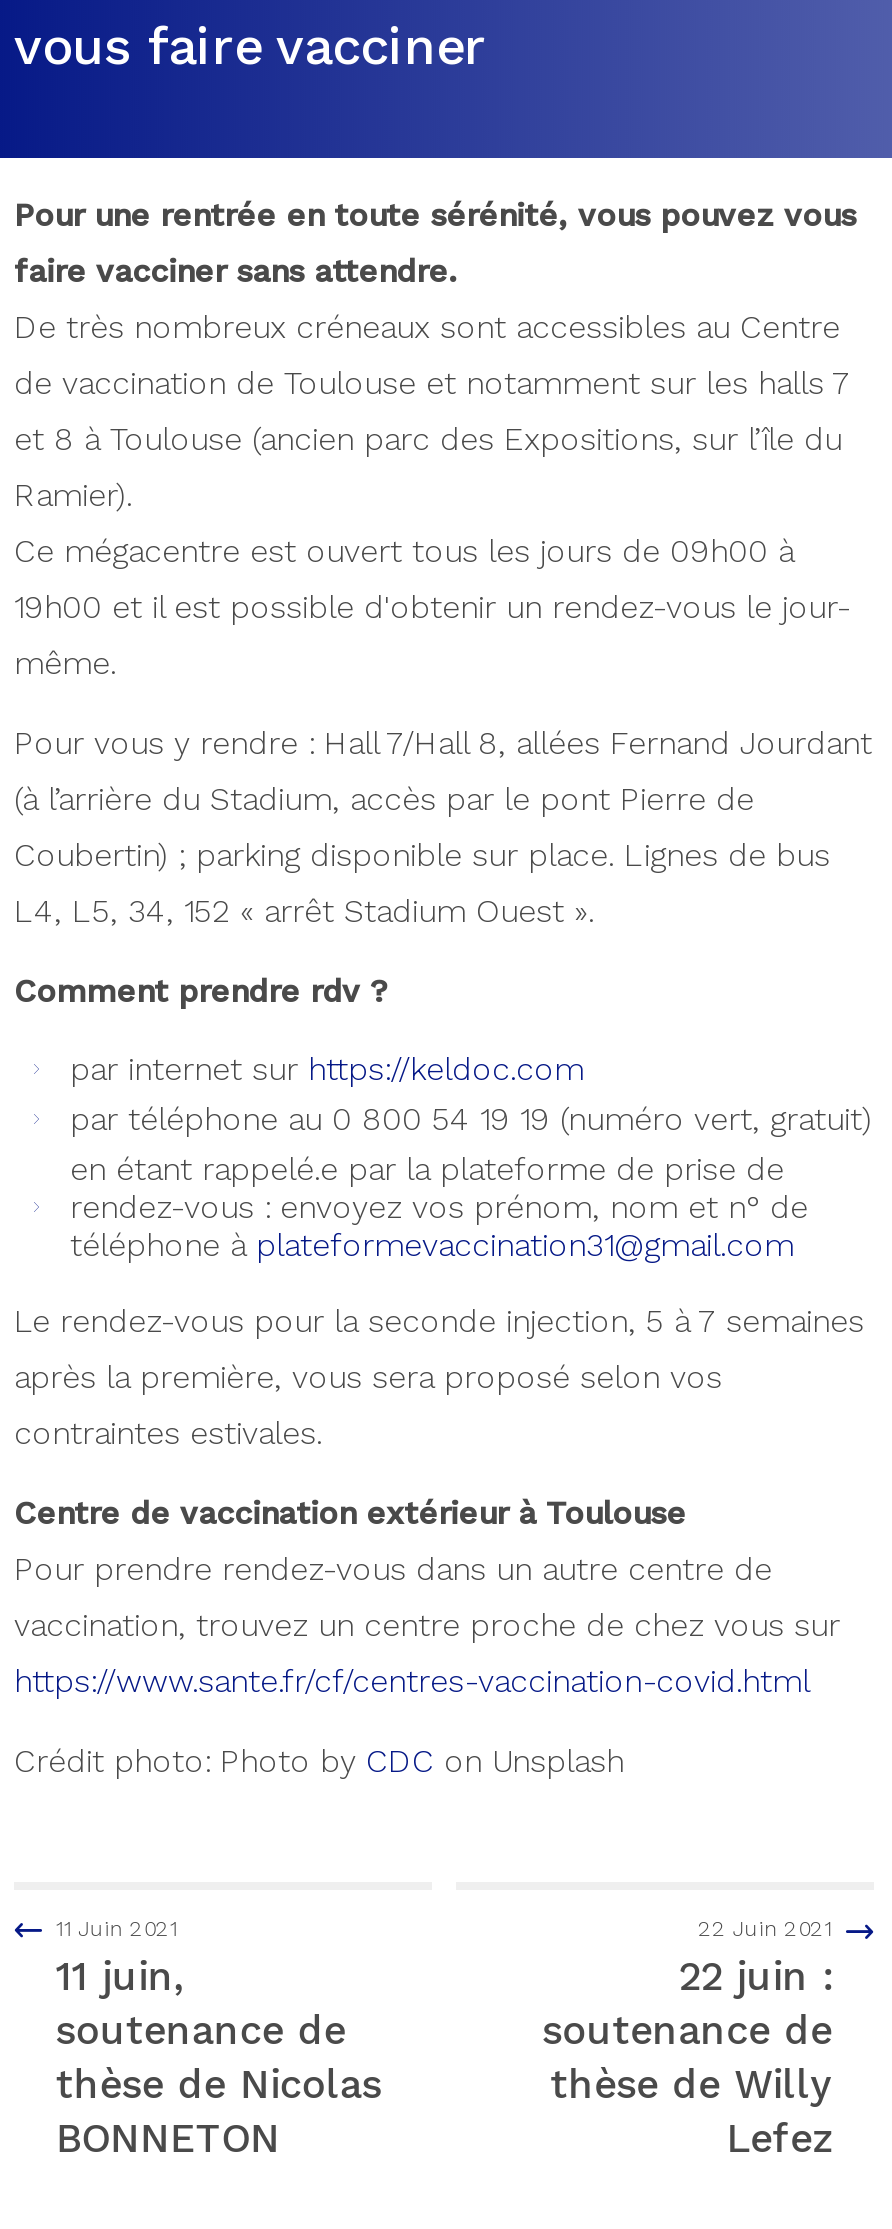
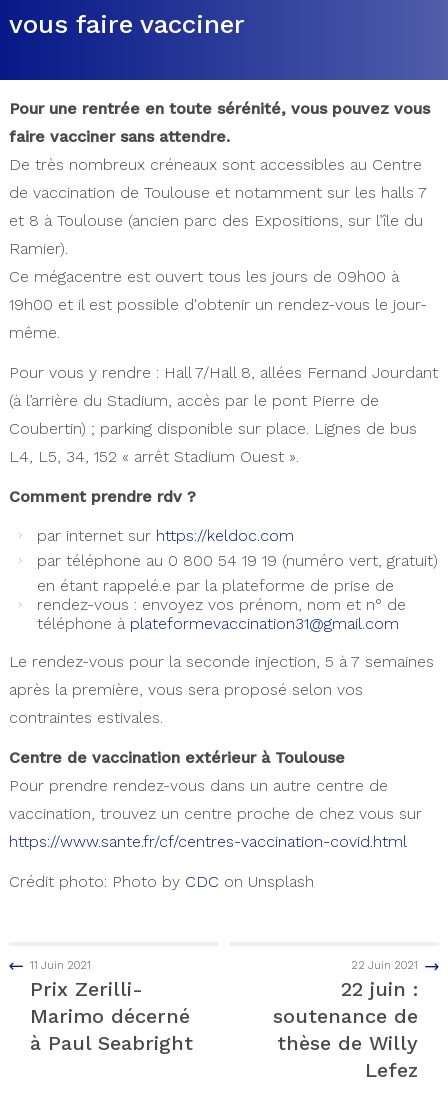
- 11 juin,
- soutenance de
- thèse de Nicolas
- BONNETON
+ Prix Zerilli-
+ Marimo décerné
+ à Paul Seabright
